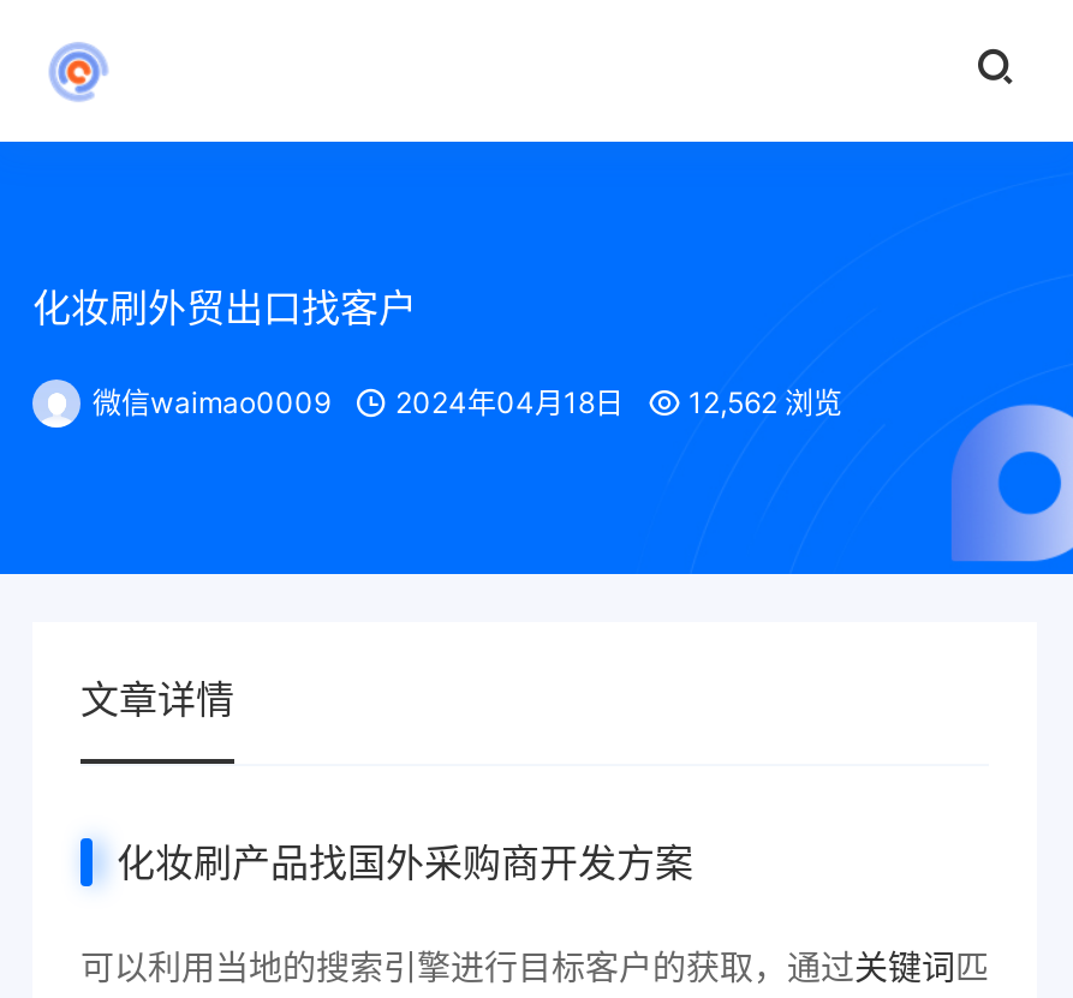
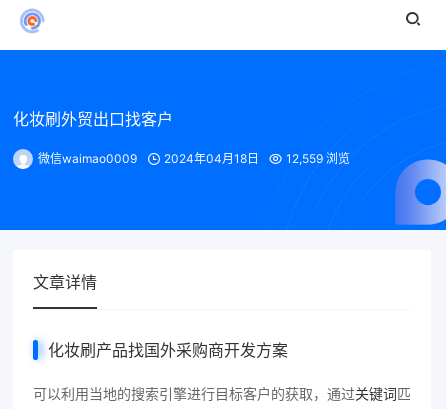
- 微信waimao0009 2024年04月18日 12,562 浏览
+ 微信waimao0009 2024年04月18日 12,559 浏览
